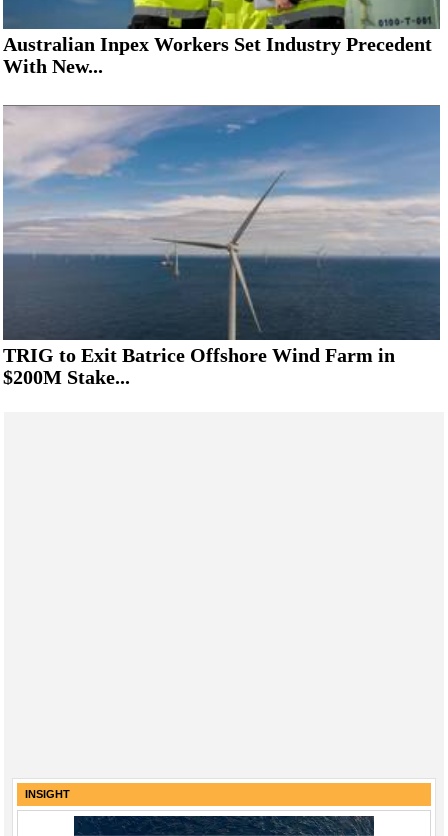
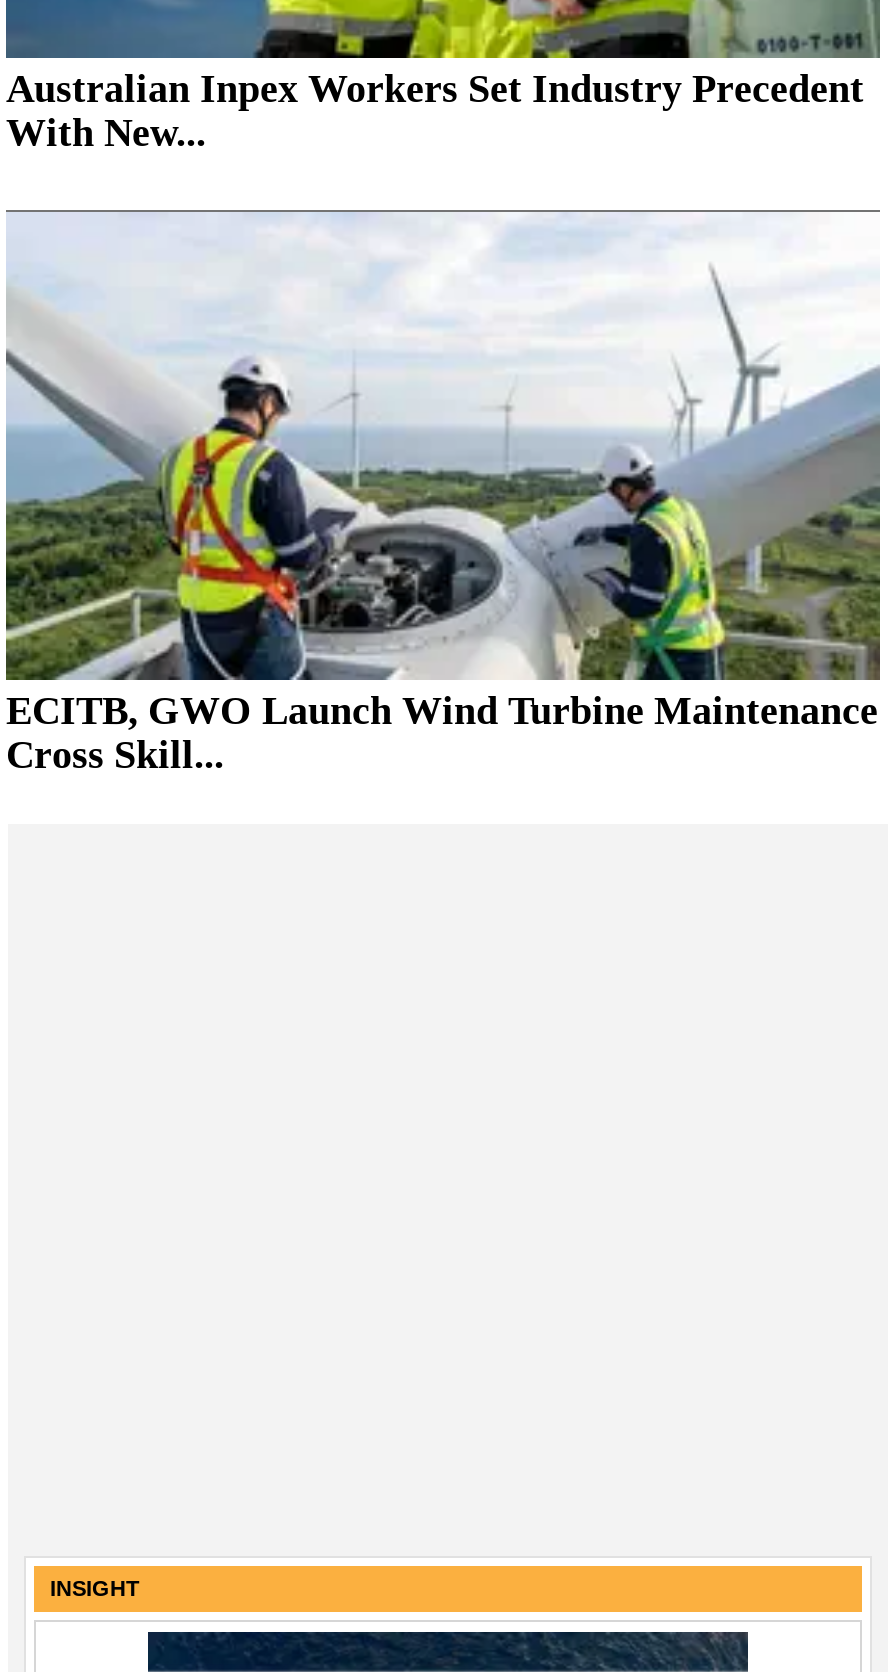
- [image]
- TRIG to Exit Batrice Offshore Wind Farm in
- $200M Stake...
+ [image]
+ ECITB, GWO Launch Wind Turbine Maintenance
+ Cross Skill...
